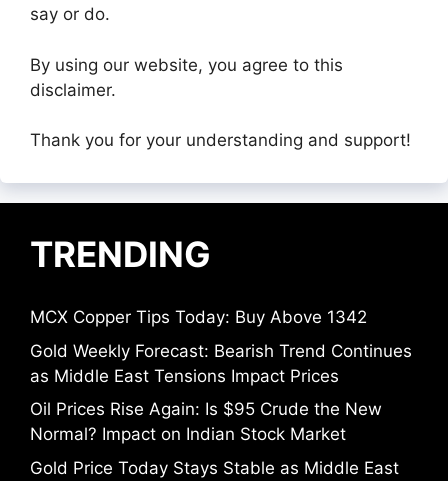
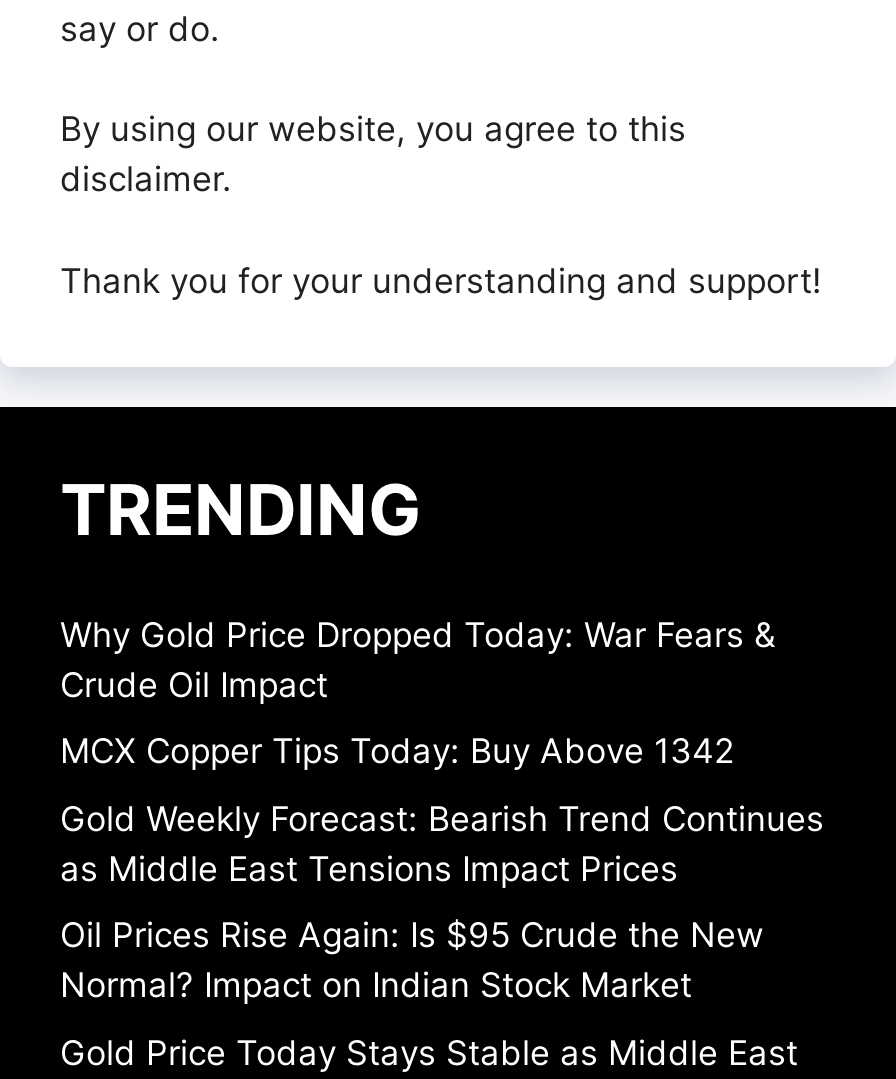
+ Why Gold Price Dropped Today: War Fears &
+ Crude Oil Impact
